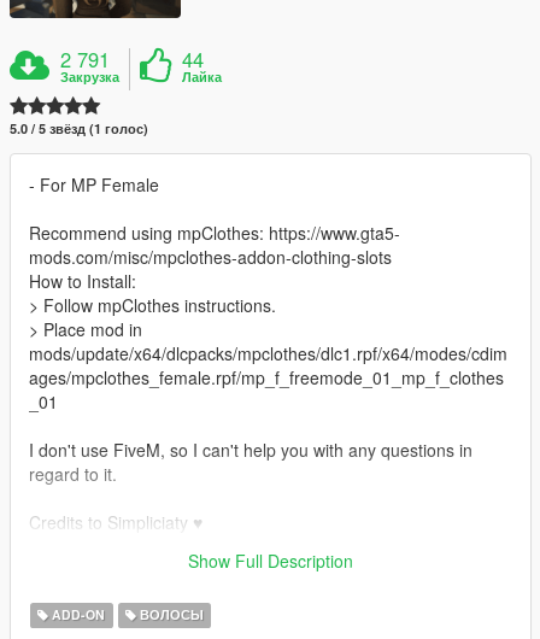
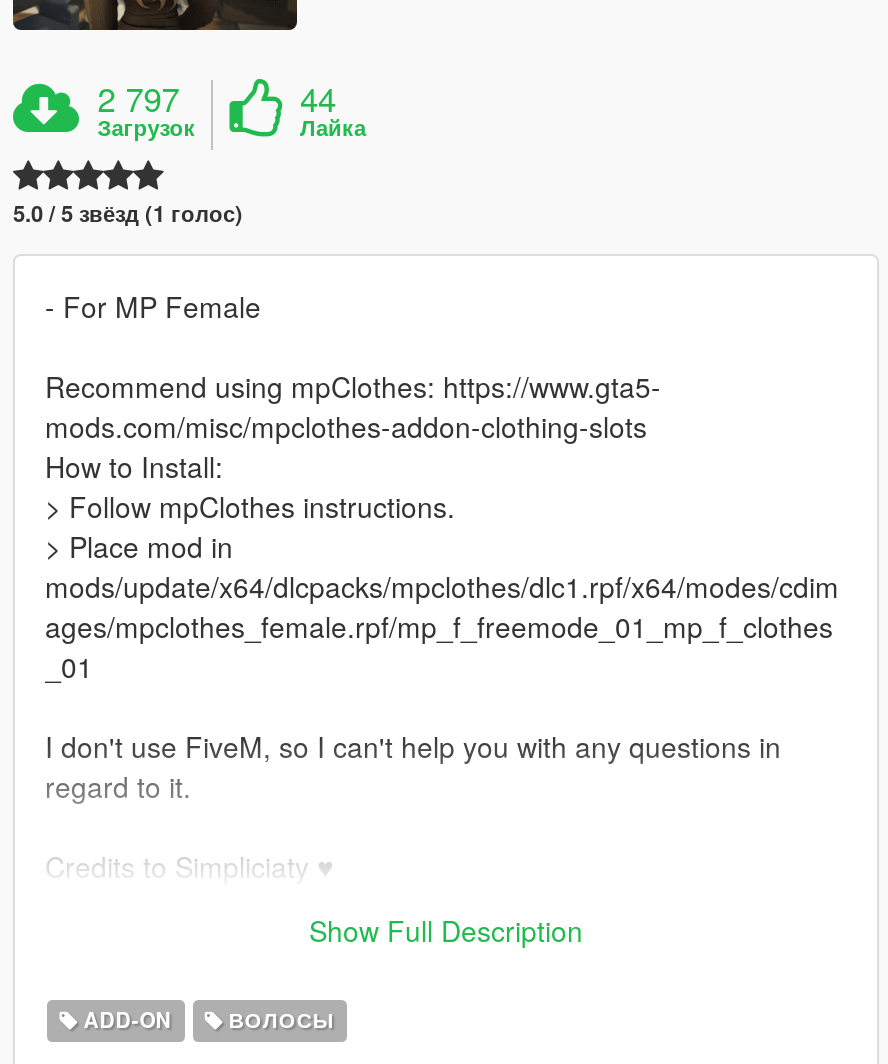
- 2 791
- Закрузка
+ 2 797
+ Загрузок
